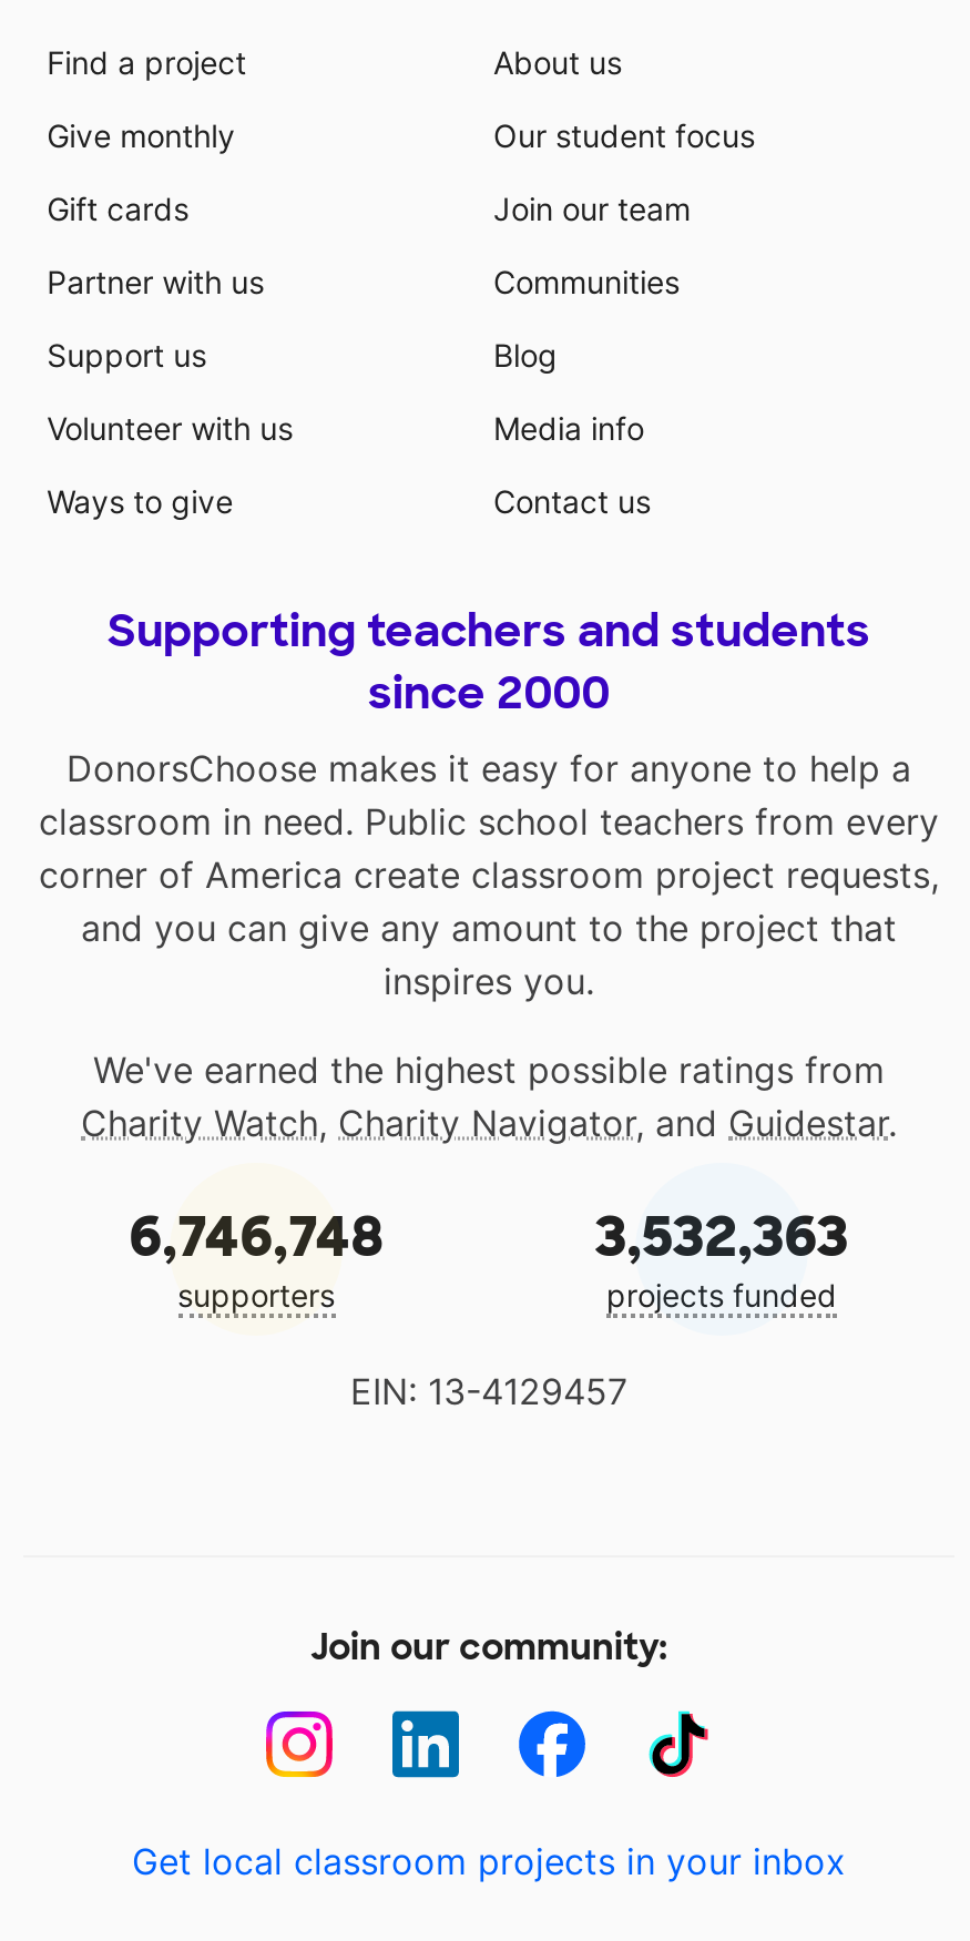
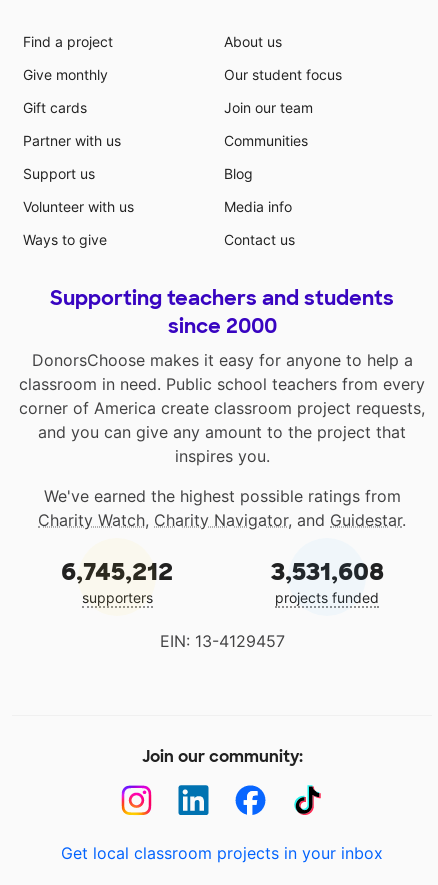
- 6,746,748
+ 6,745,212

- 3,532,363
+ 3,531,608
